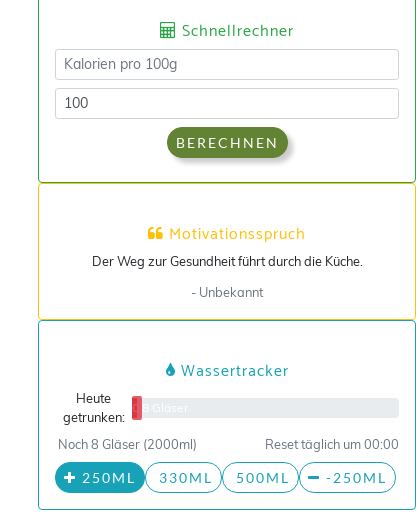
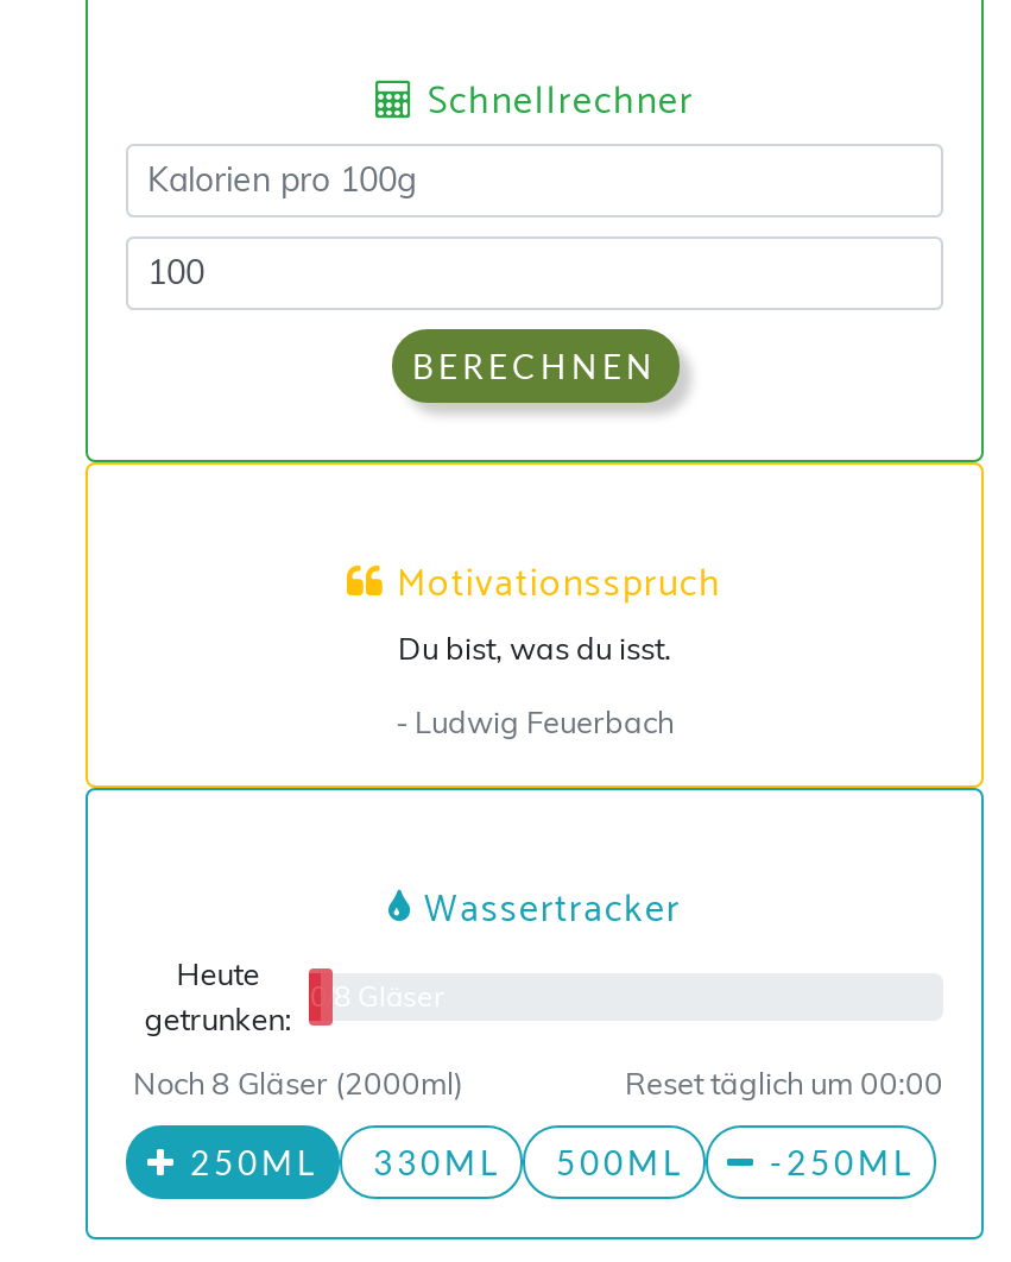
- Der Weg zur Gesundheit führt durch die Küche.
+ Du bist, was du isst.

- - Unbekannt
+ - Ludwig Feuerbach
